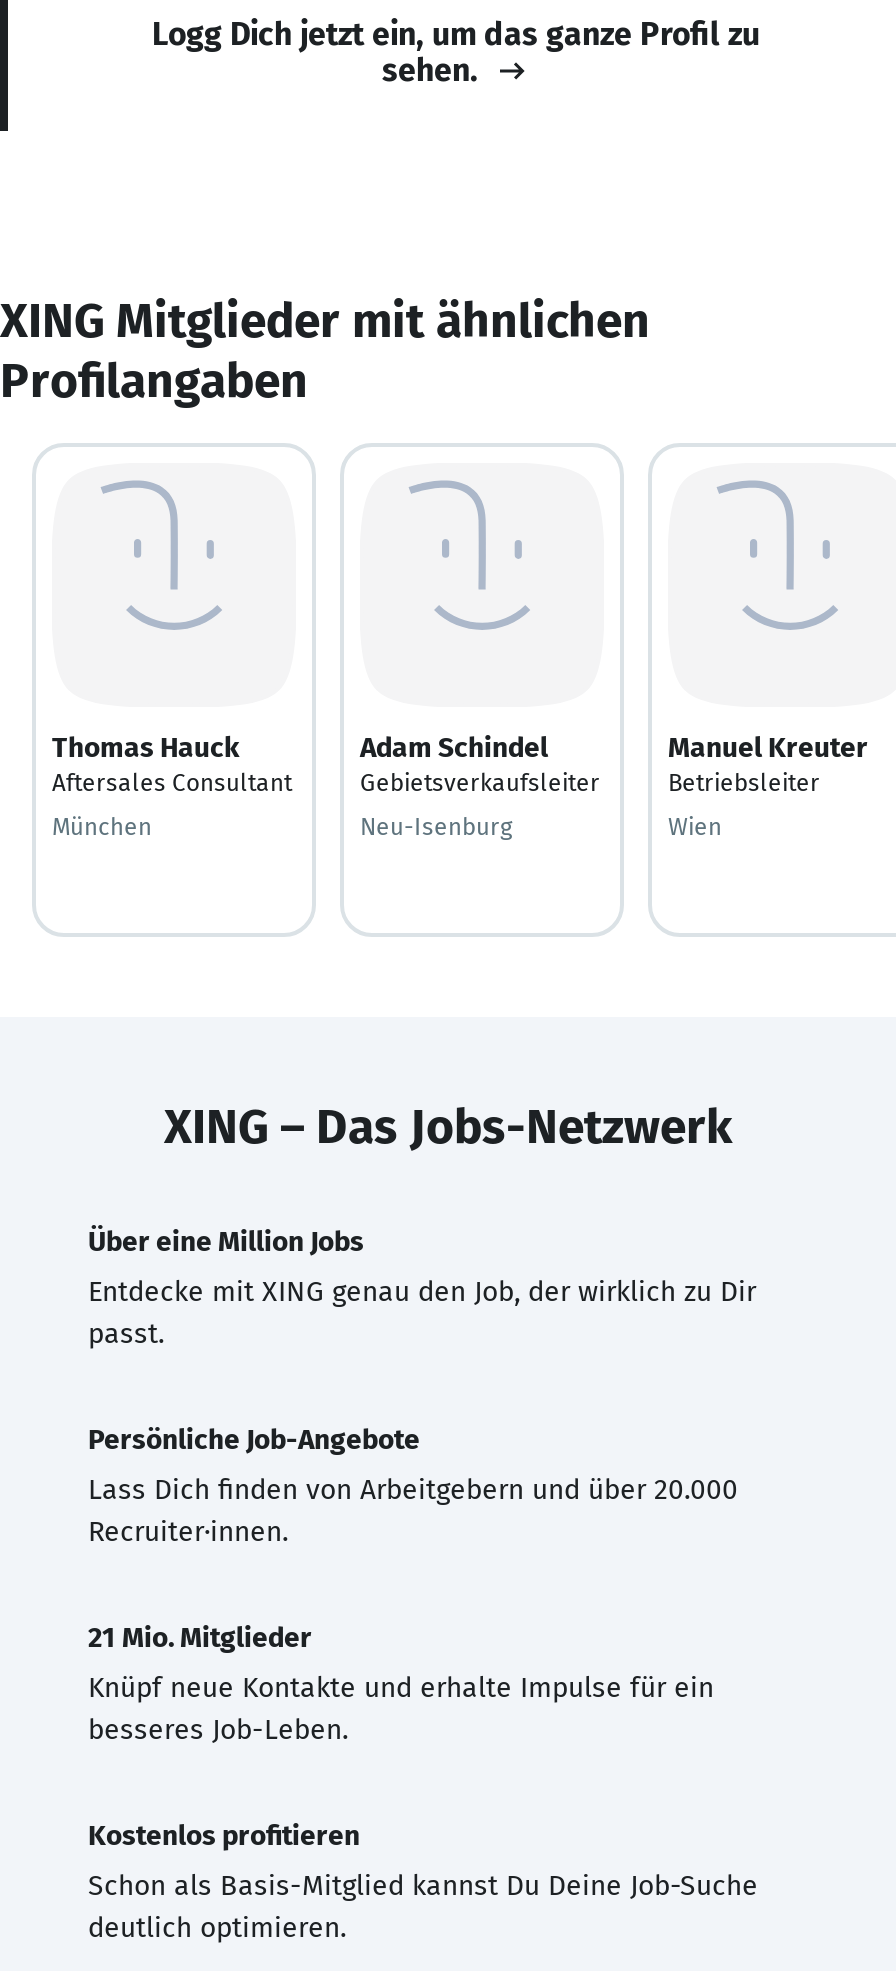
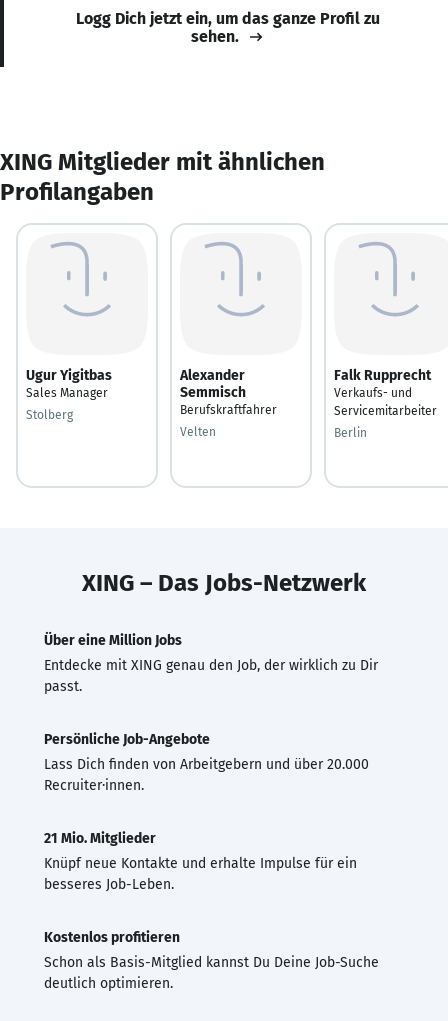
- Thomas Hauck
- Aftersales Consultant
+ Ugur Yigitbas
+ Sales Manager

- Adam Schindel
- Gebietsverkaufsleiter
+ Alexander
+ Semmisch
+ Berufskraftfahrer

- Manuel Kreuter
- Betriebsleiter
+ Falk Rupprecht
+ Verkaufs- und
+ Servicemitarbeiter

- München
+ Stolberg

- Neu-Isenburg
+ Velten

- Wien
+ Berlin
